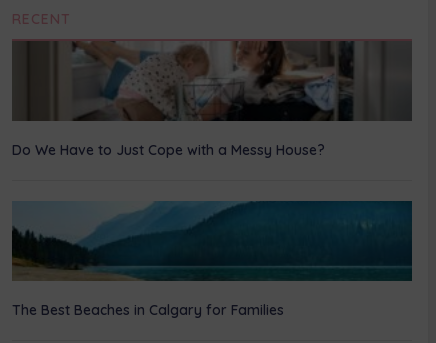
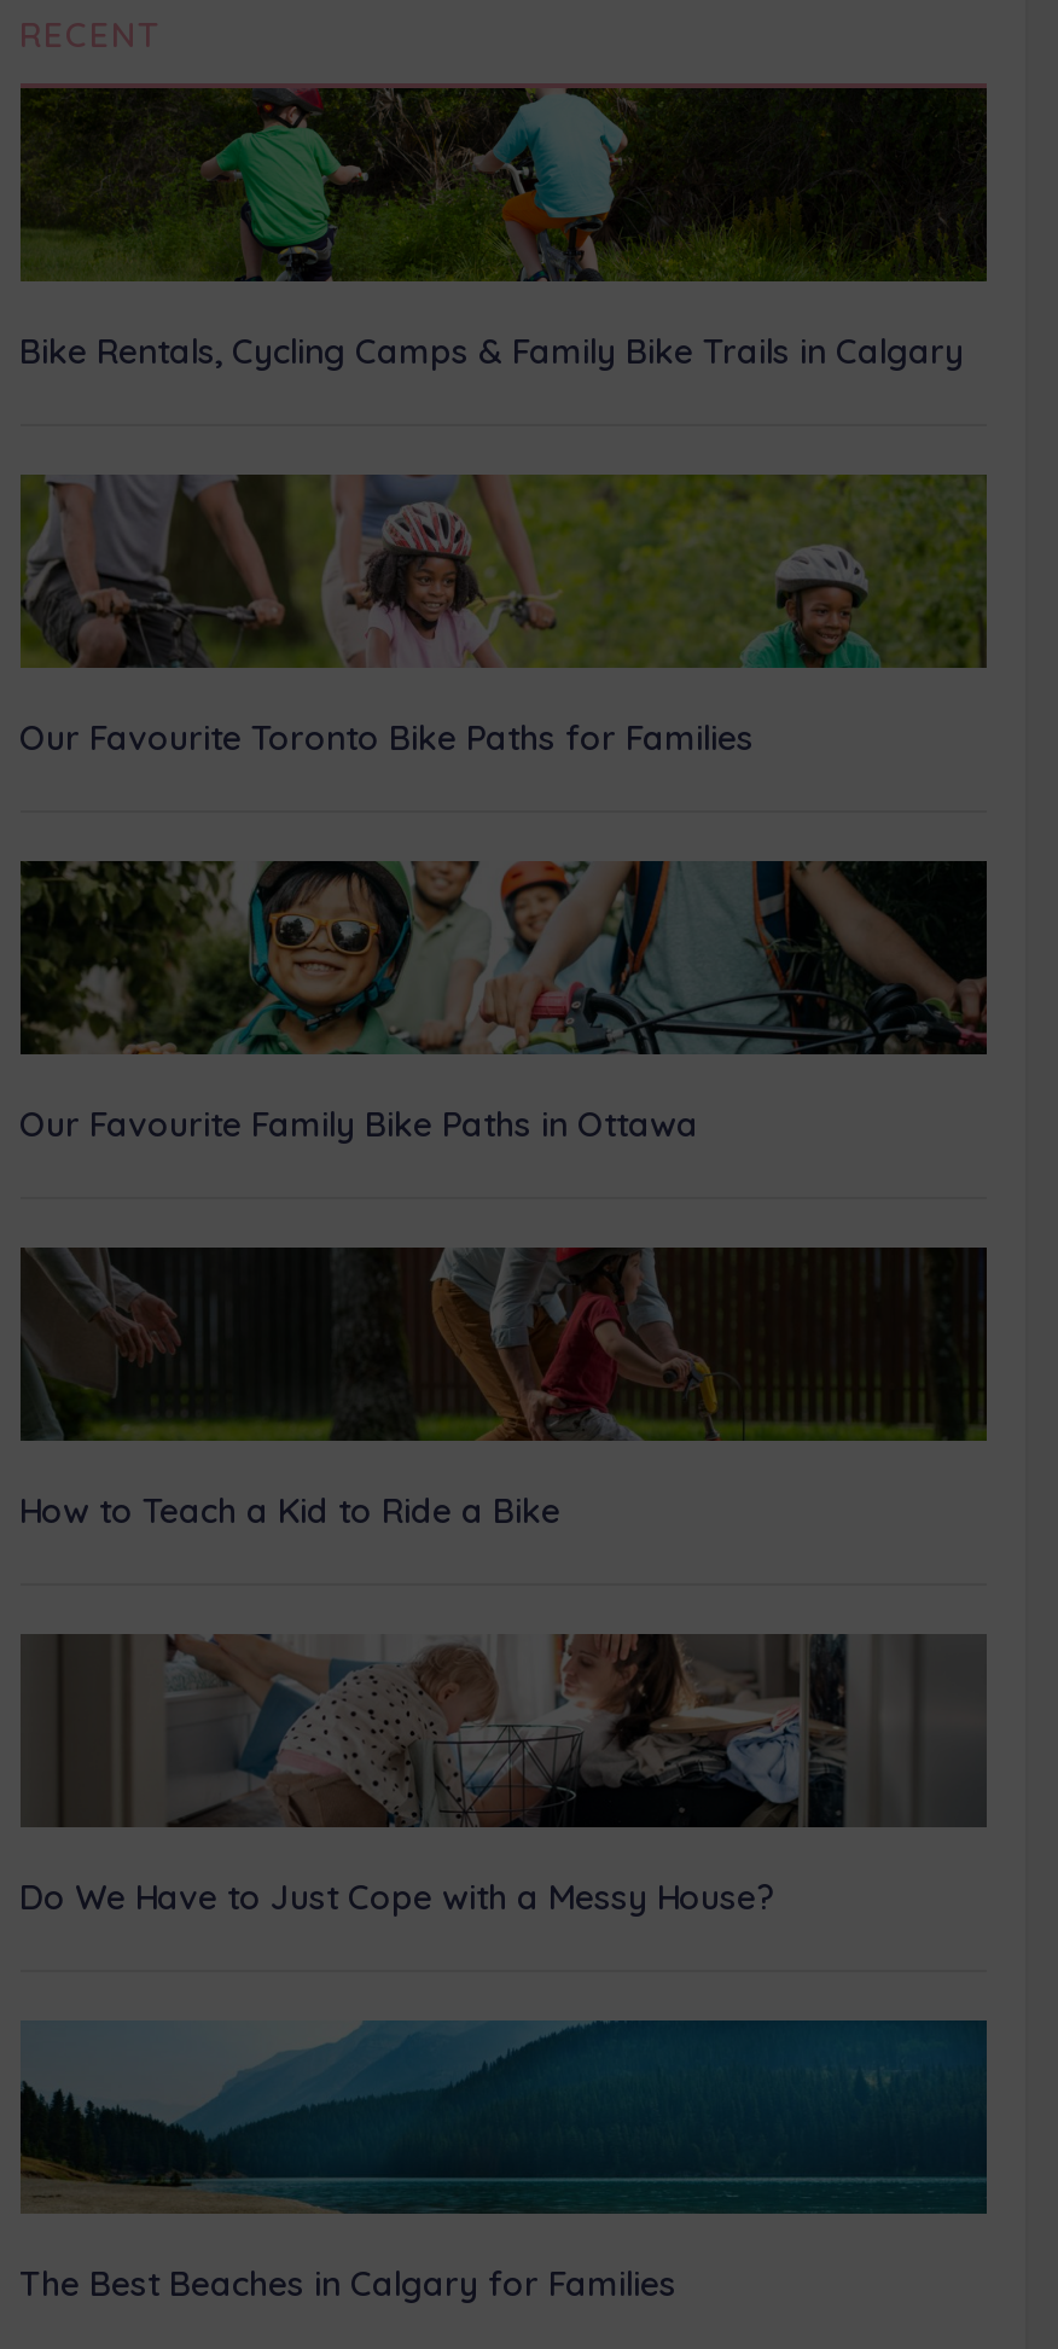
+ [image]
+ Our Favourite Toronto Bike Paths for Families

+ [image]
+ Our Favourite Family Bike Paths in Ottawa

+ [image]
+ How to Teach a Kid to Ride a Bike

+ [image]
+ Bike Rentals, Cycling Camps & Family Bike Trails in Calgary
